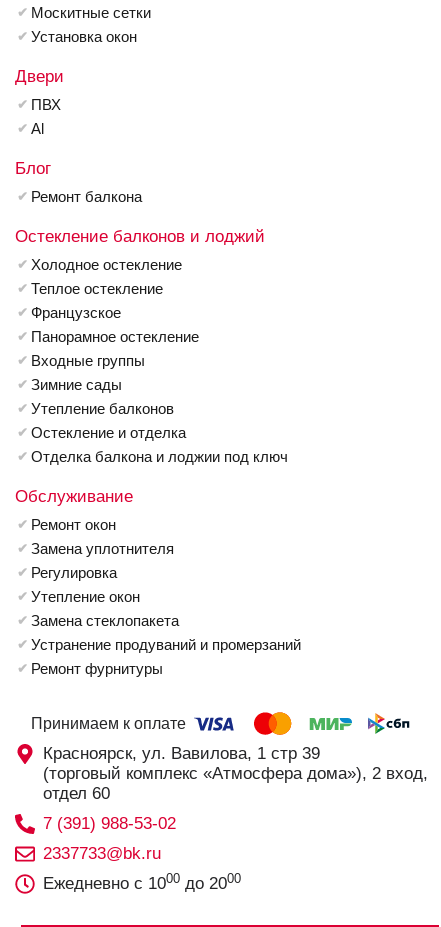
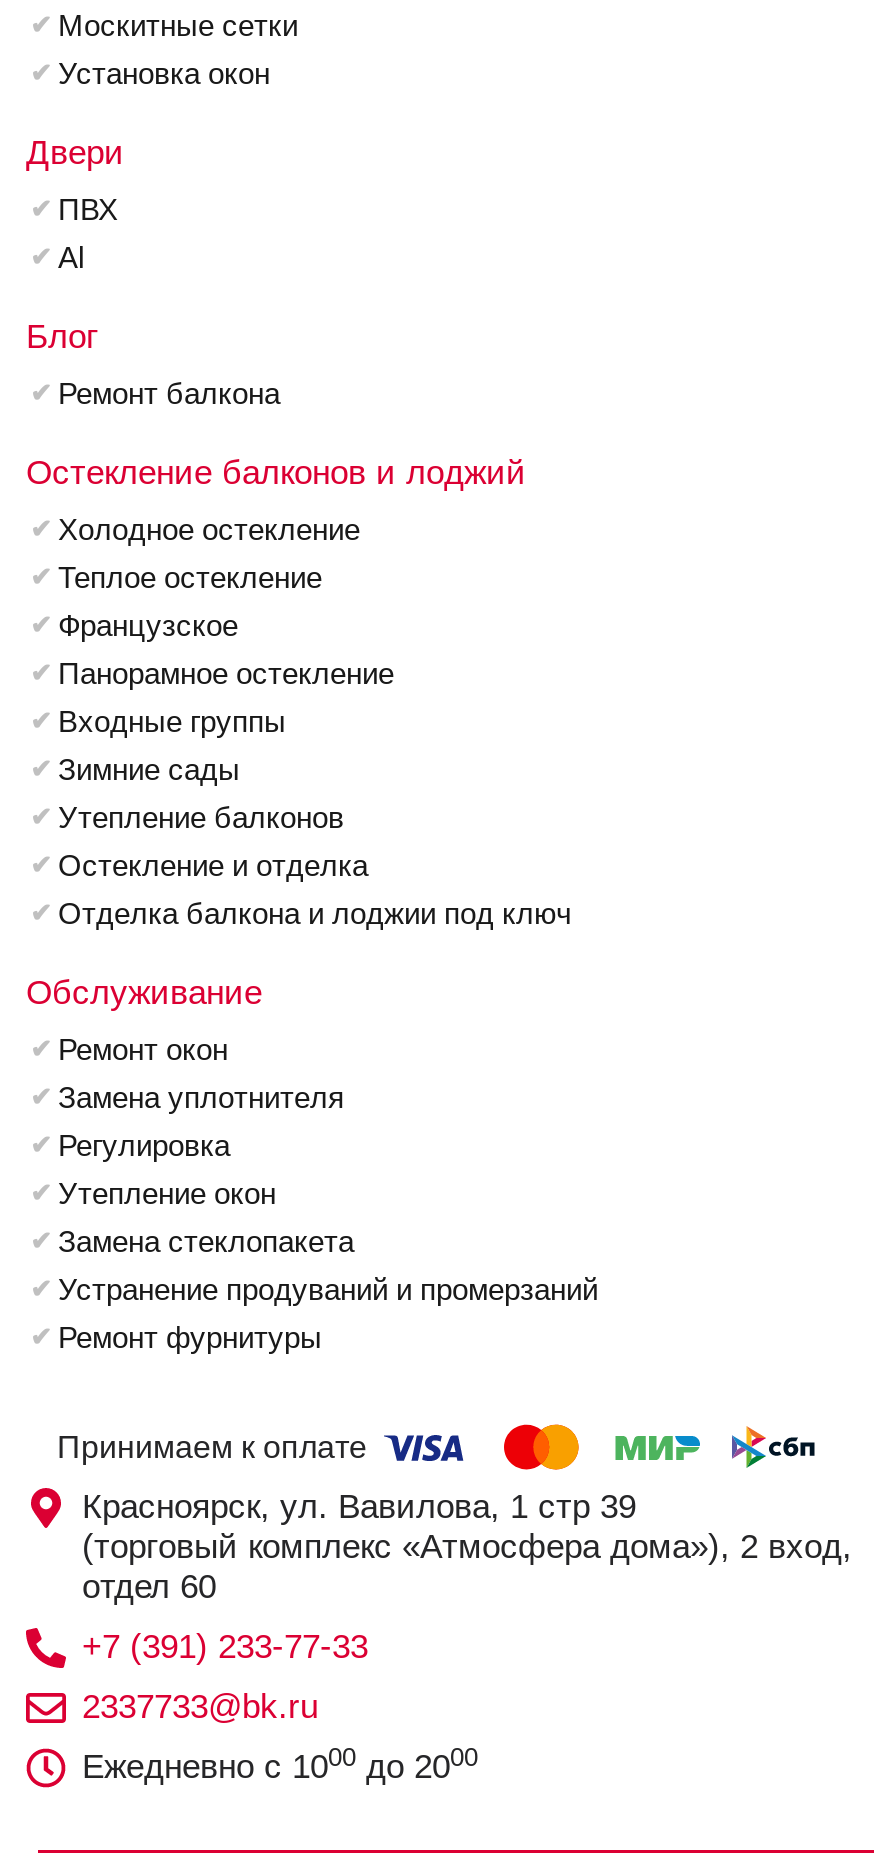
- 7 (391) 988-53-02
+ +7 (391) 233-77-33
